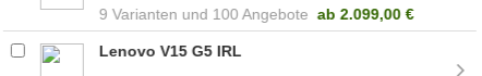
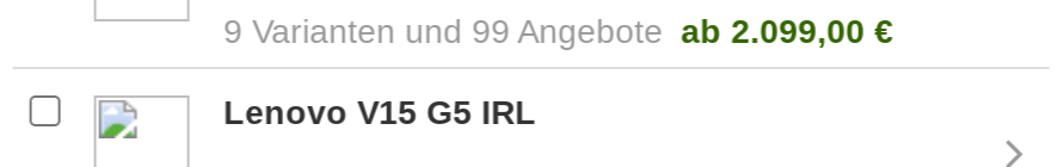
- 100 Angebote ab 2.099,00 €
+ 99 Angebote ab 2.099,00 €
